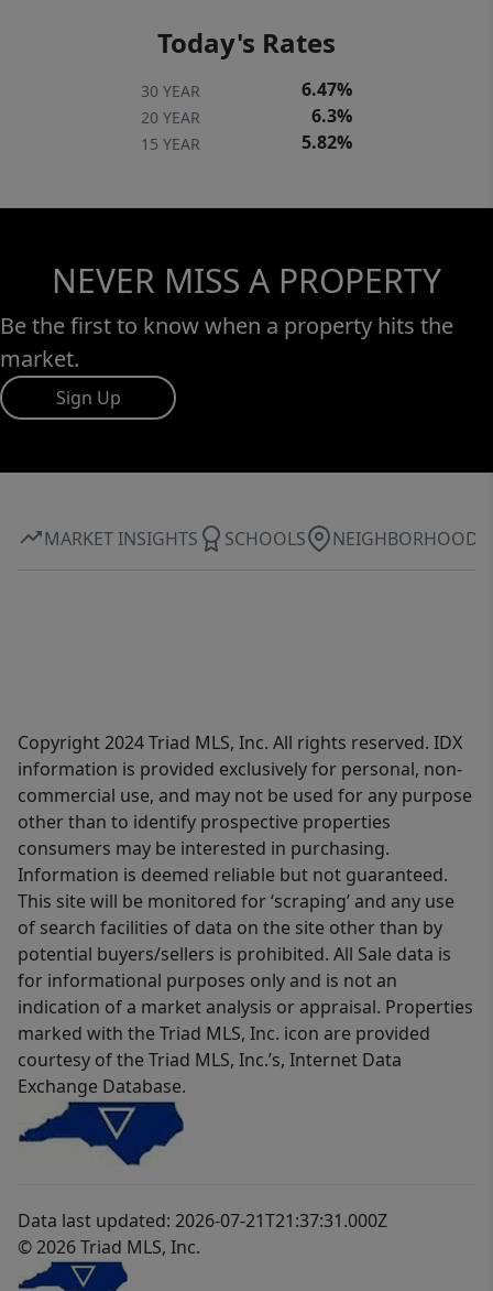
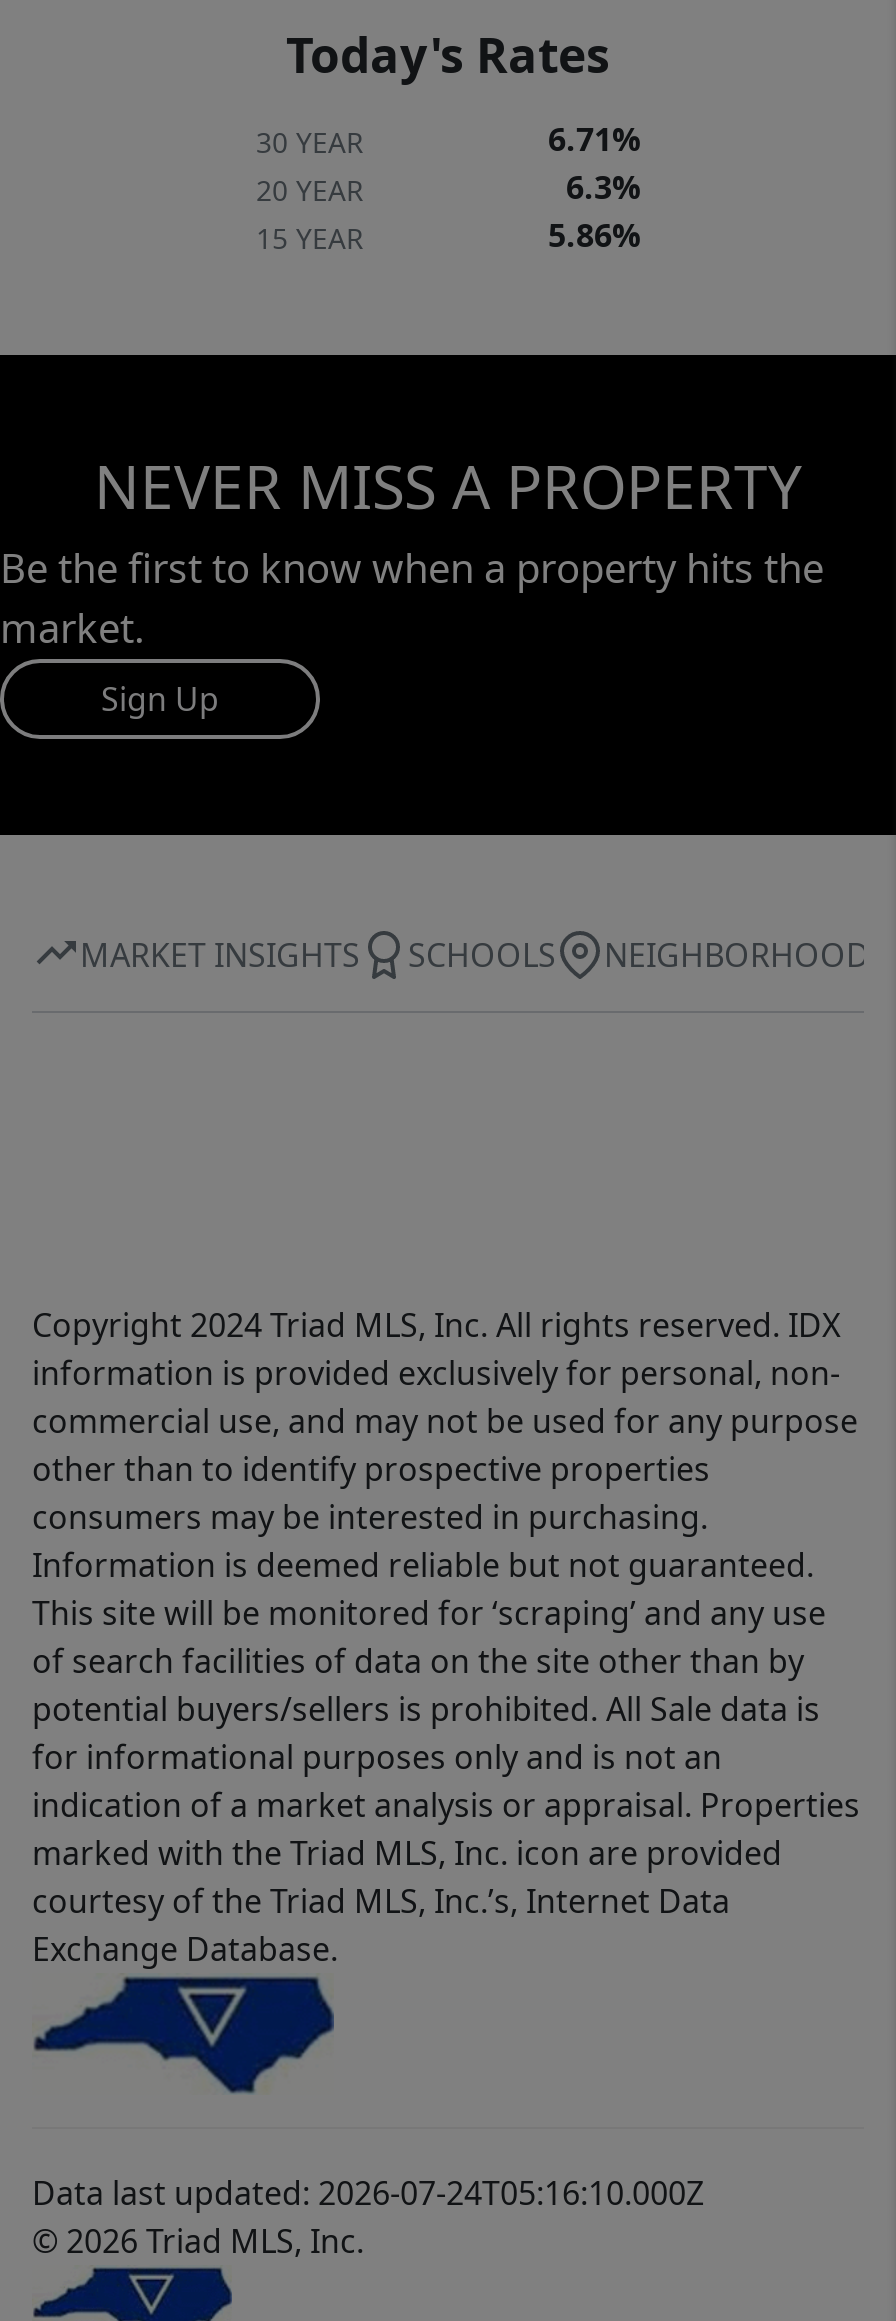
- 6.47%
+ 6.71%

- 5.82%
+ 5.86%

- Data last updated: 2026-07-21T21:37:31.000Z
+ Data last updated: 2026-07-24T05:16:10.000Z
